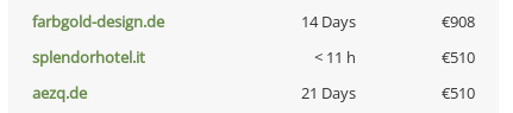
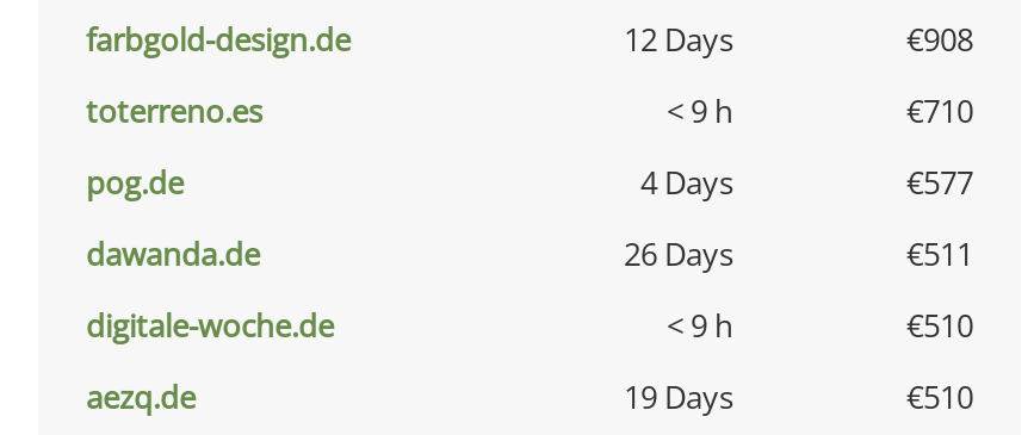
- 14 Days
+ 12 Days

- splendorhotel.it
- < 11 h
+ toterreno.es
+ < 9 h
+ €710
+ pog.de
+ 4 Days
+ €577
+ dawanda.de
+ 26 Days
+ €511
+ digitale-woche.de
+ < 9 h

- 21 Days
+ 19 Days
